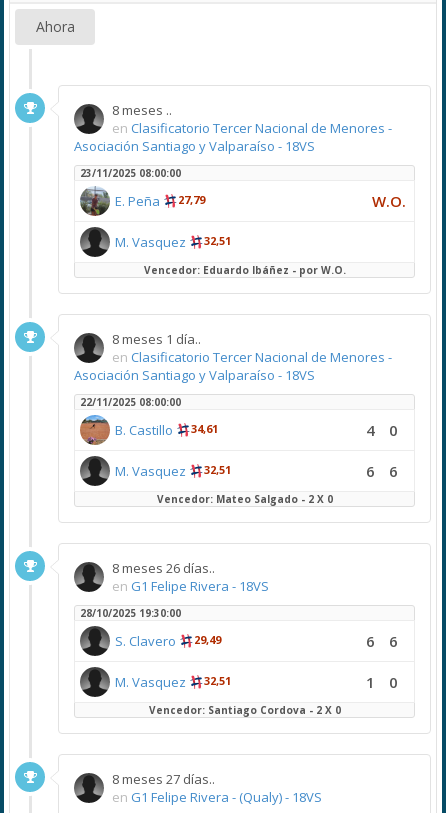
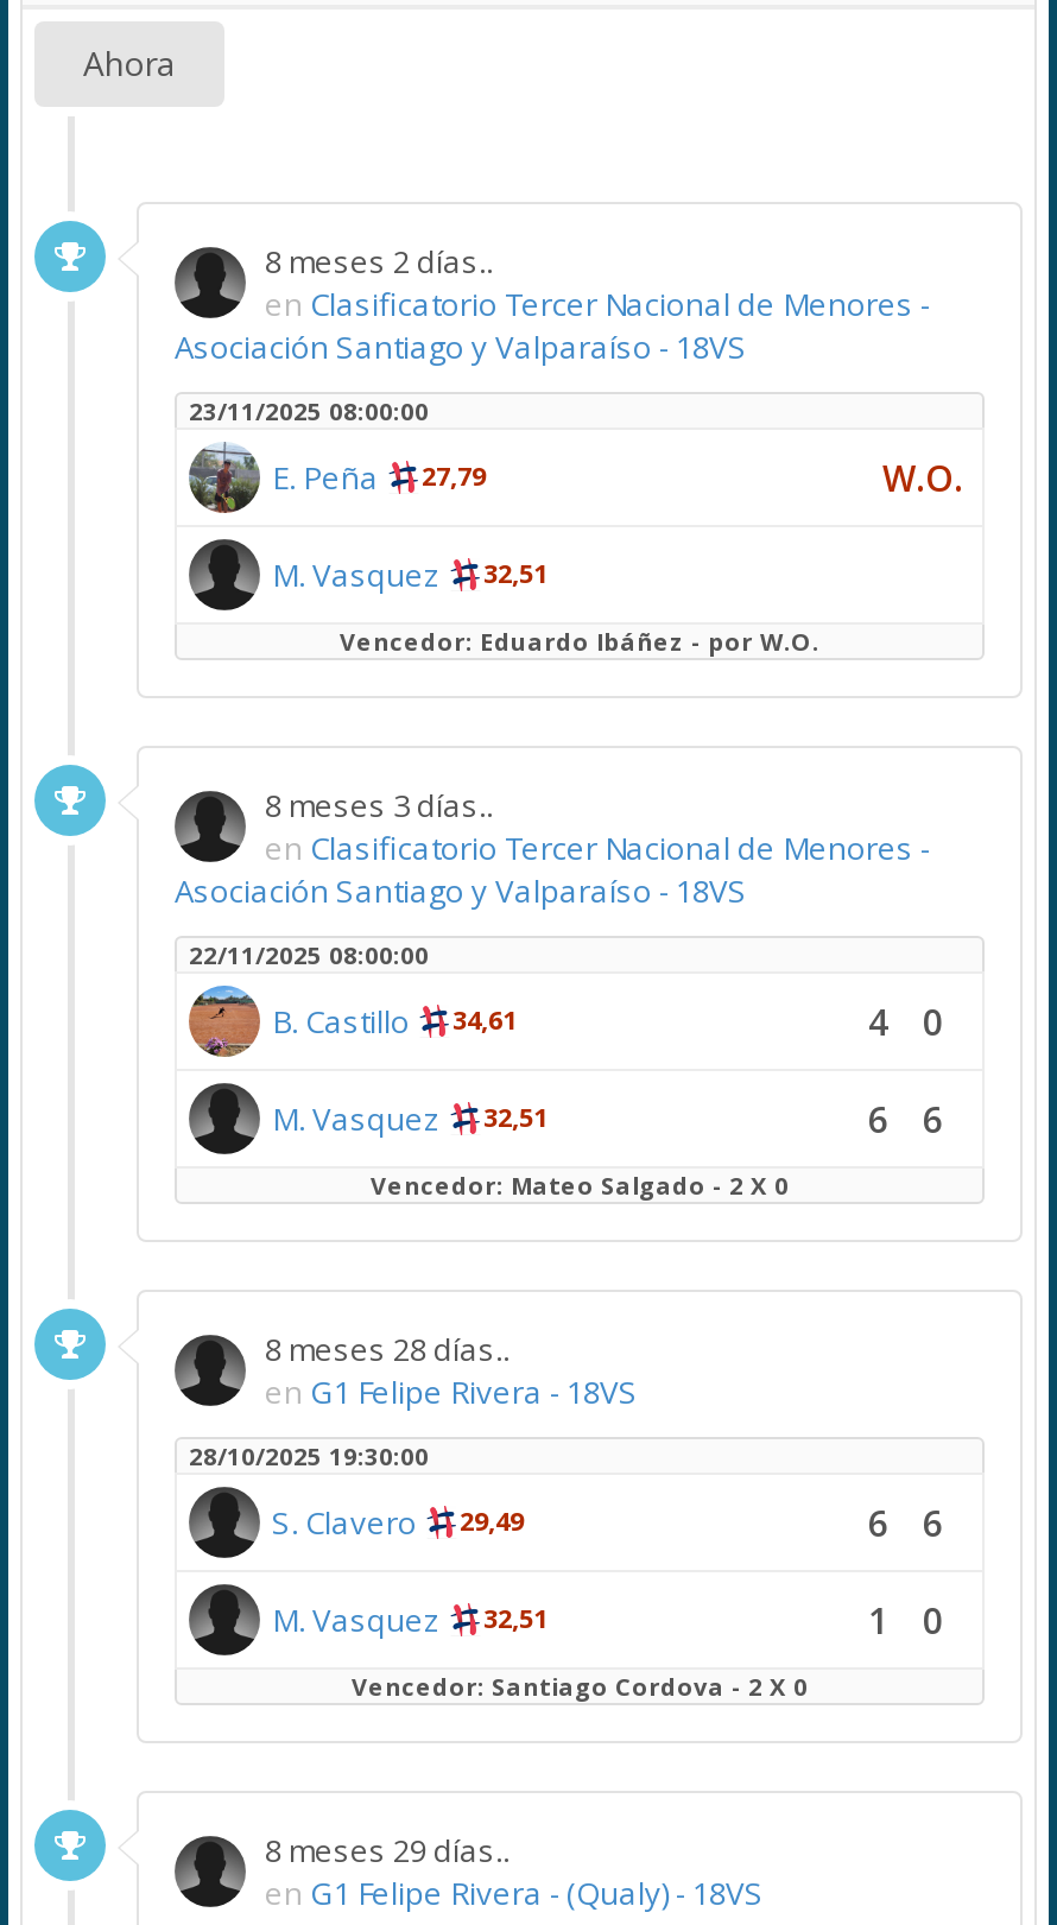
- 8 meses ..
+ 8 meses 2 días..

- 8 meses 1 día..
+ 8 meses 3 días..

- 8 meses 26 días..
+ 8 meses 28 días..

- 8 meses 27 días..
+ 8 meses 29 días..
